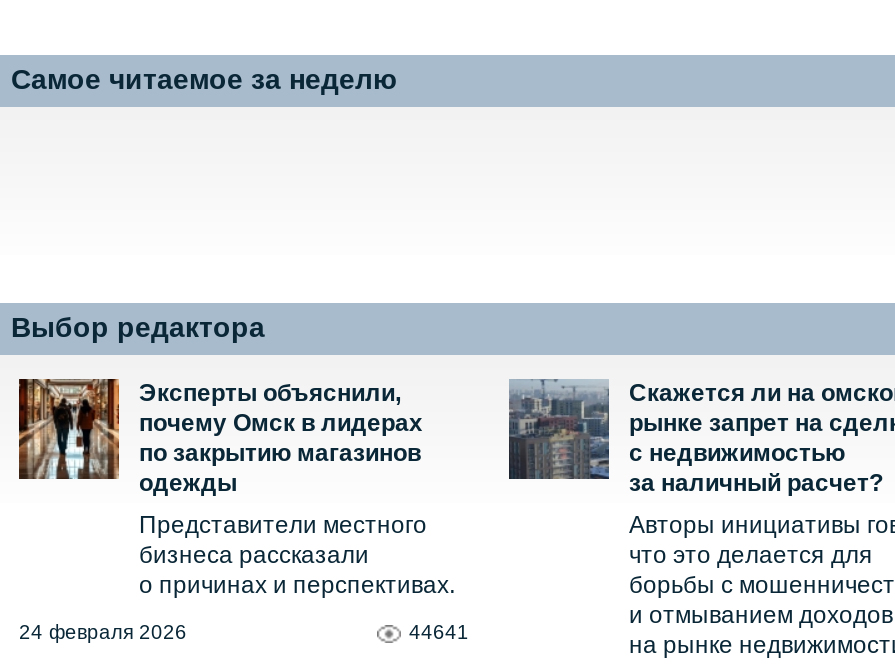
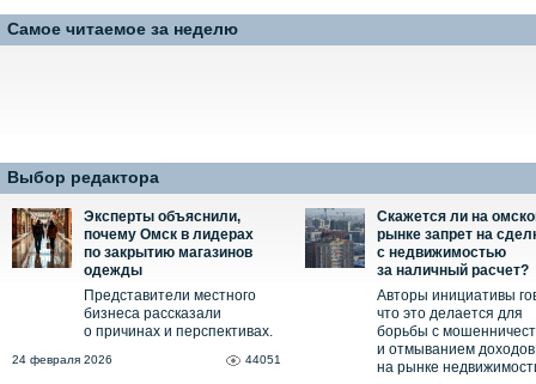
- 44641
+ 44051
